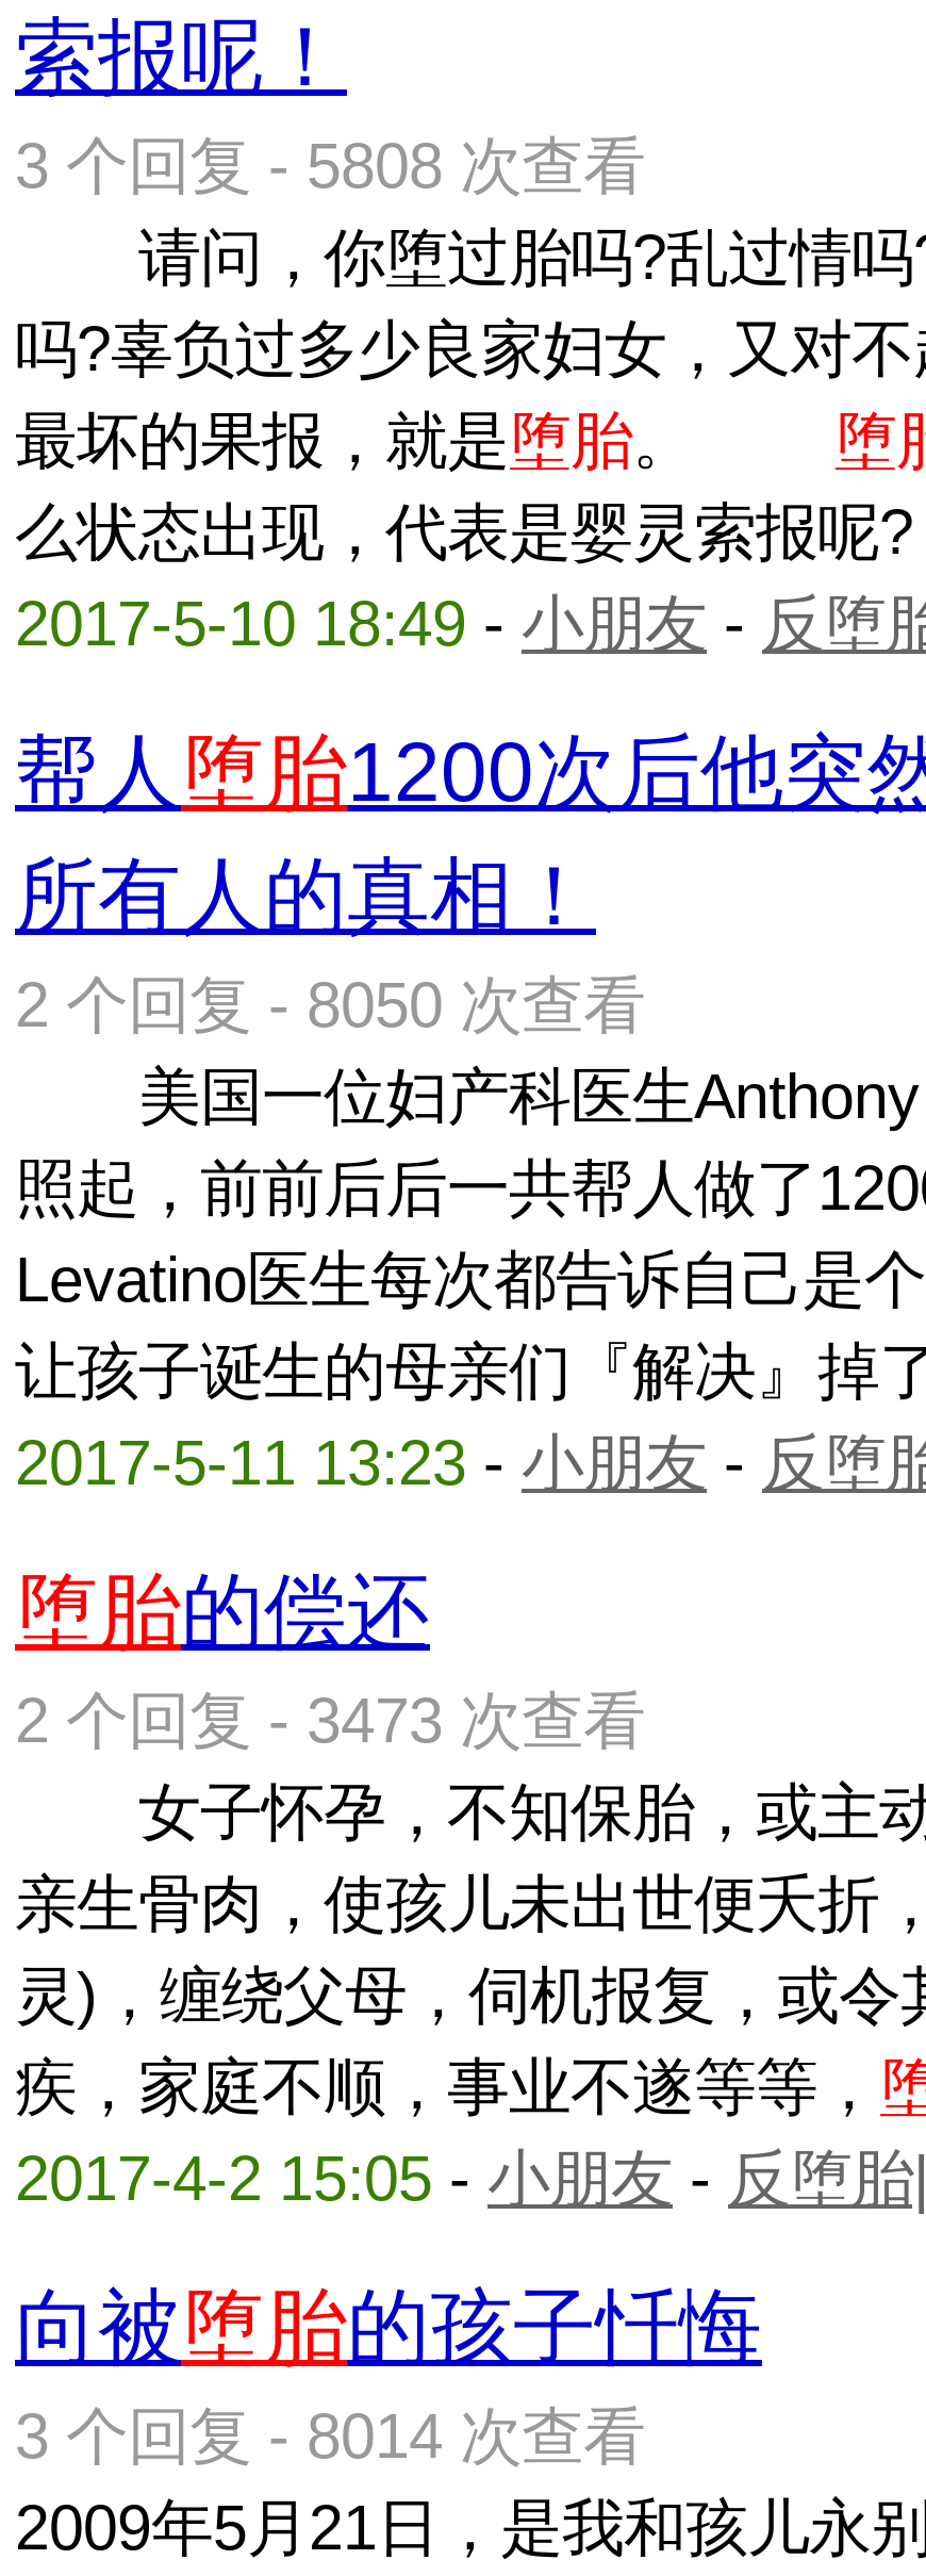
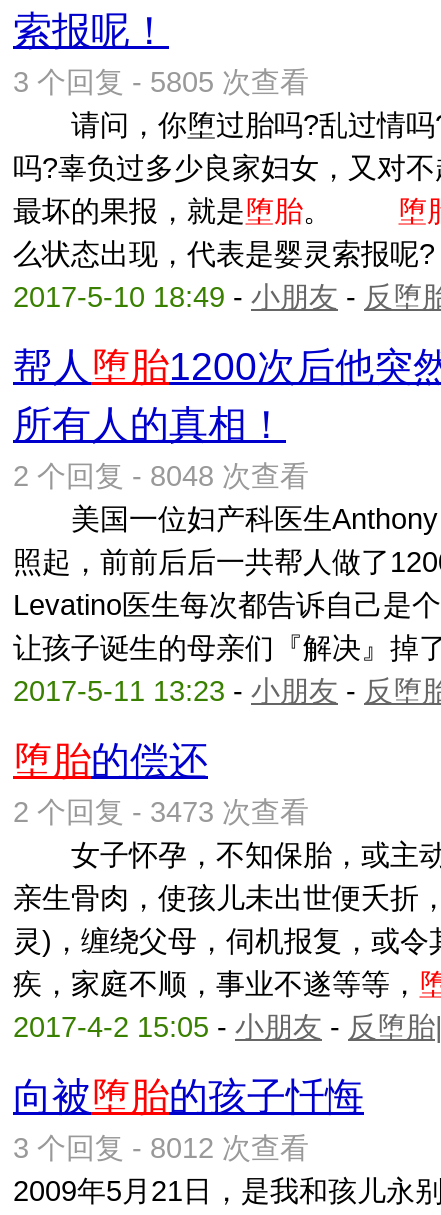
- 3 个回复 - 5808 次查看
+ 3 个回复 - 5805 次查看

- 2 个回复 - 8050 次查看
+ 2 个回复 - 8048 次查看

- 3 个回复 - 8014 次查看
+ 3 个回复 - 8012 次查看
